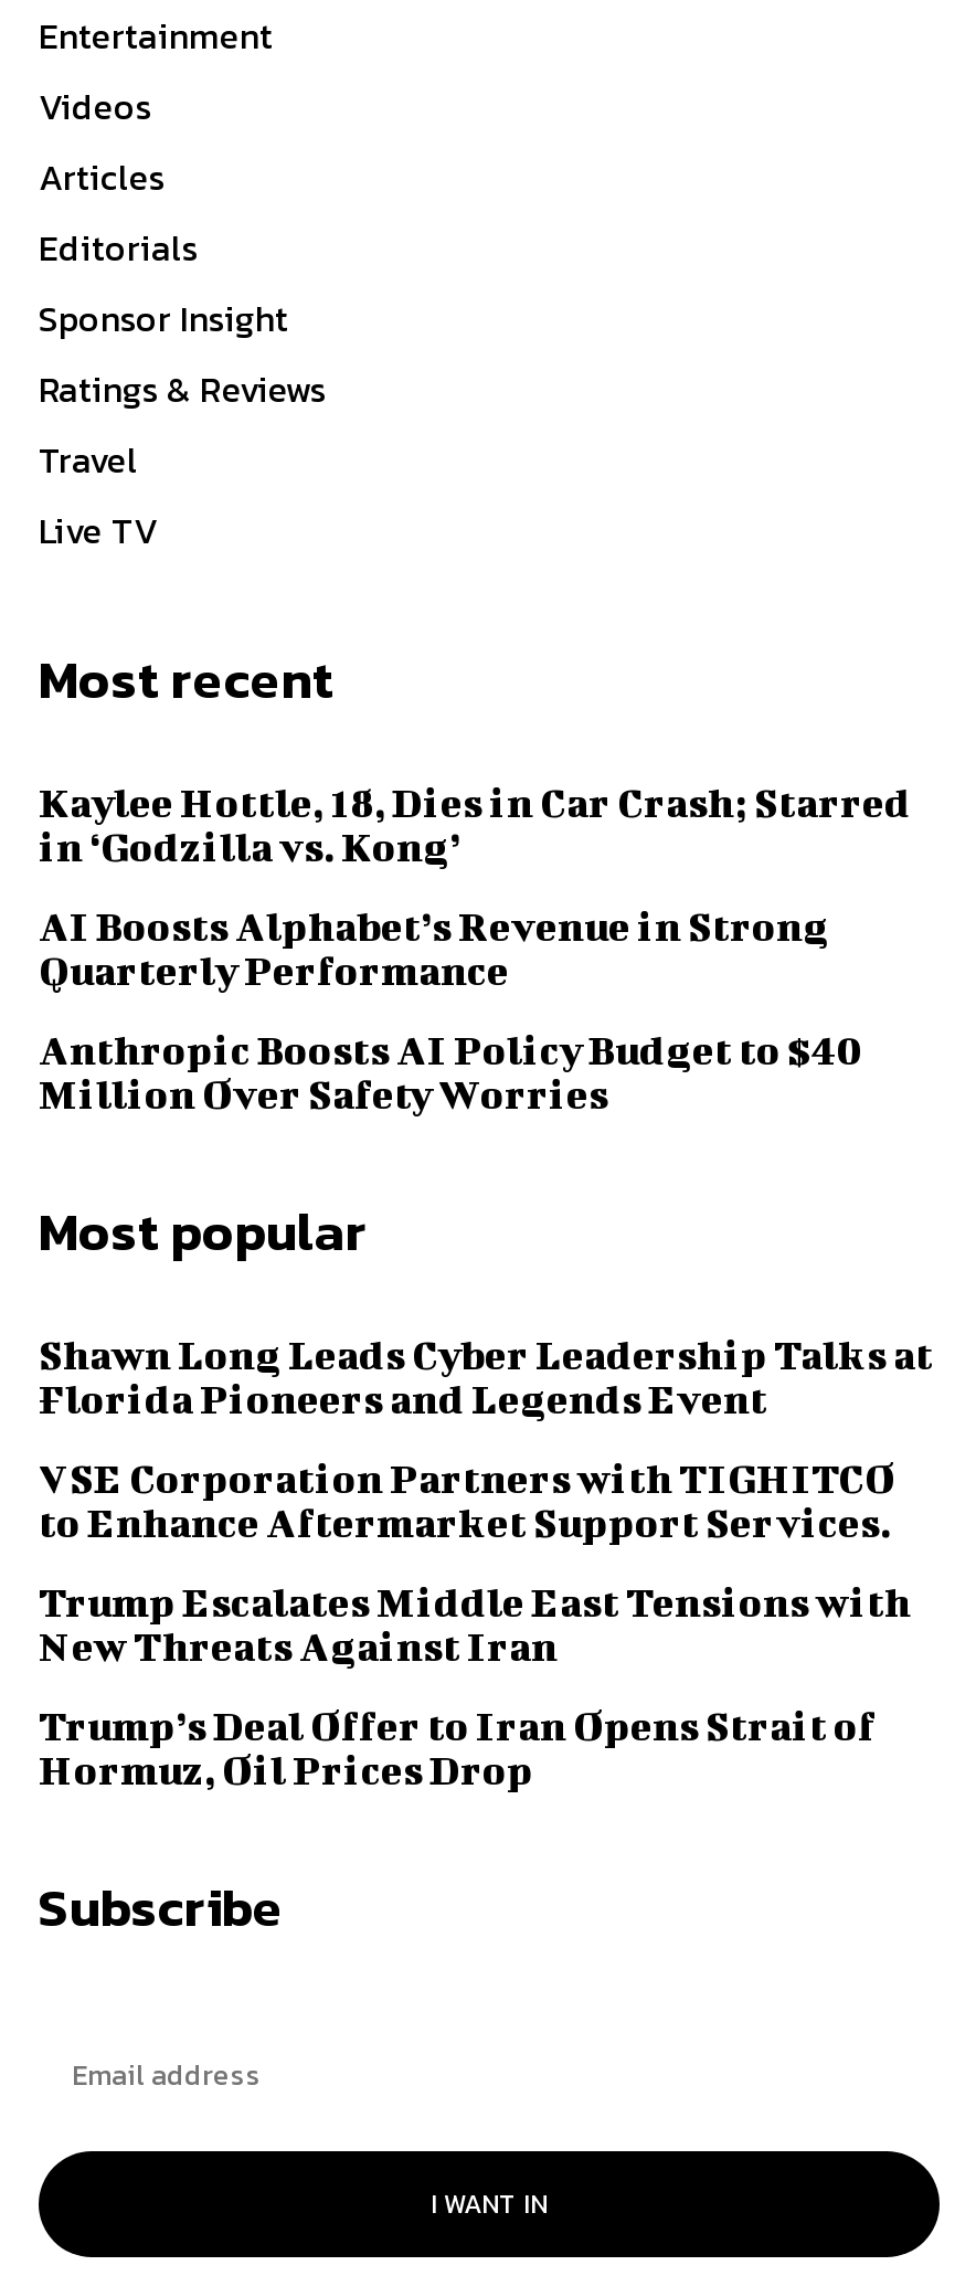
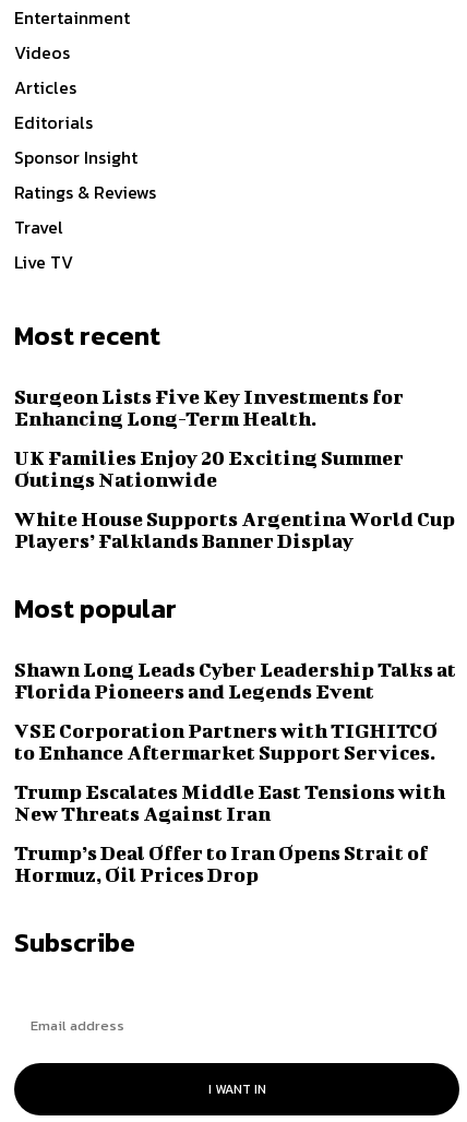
- Kaylee Hottle, 18, Dies in Car Crash; Starred
- in ‘Godzilla vs. Kong’
+ Surgeon Lists Five Key Investments for
+ Enhancing Long-Term Health.

- AI Boosts Alphabet’s Revenue in Strong
- Quarterly Performance
+ UK Families Enjoy 20 Exciting Summer
+ Outings Nationwide

- Anthropic Boosts AI Policy Budget to $40
- Million Over Safety Worries
+ White House Supports Argentina World Cup
+ Players’ Falklands Banner Display
